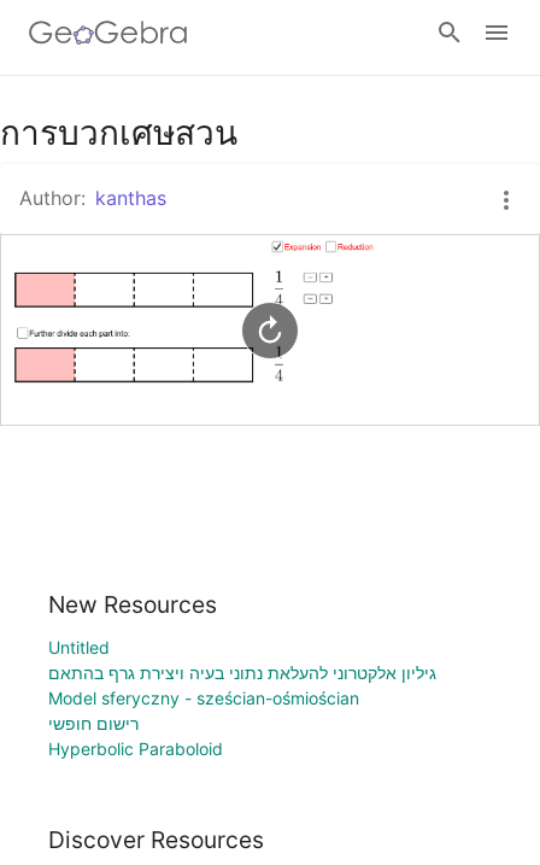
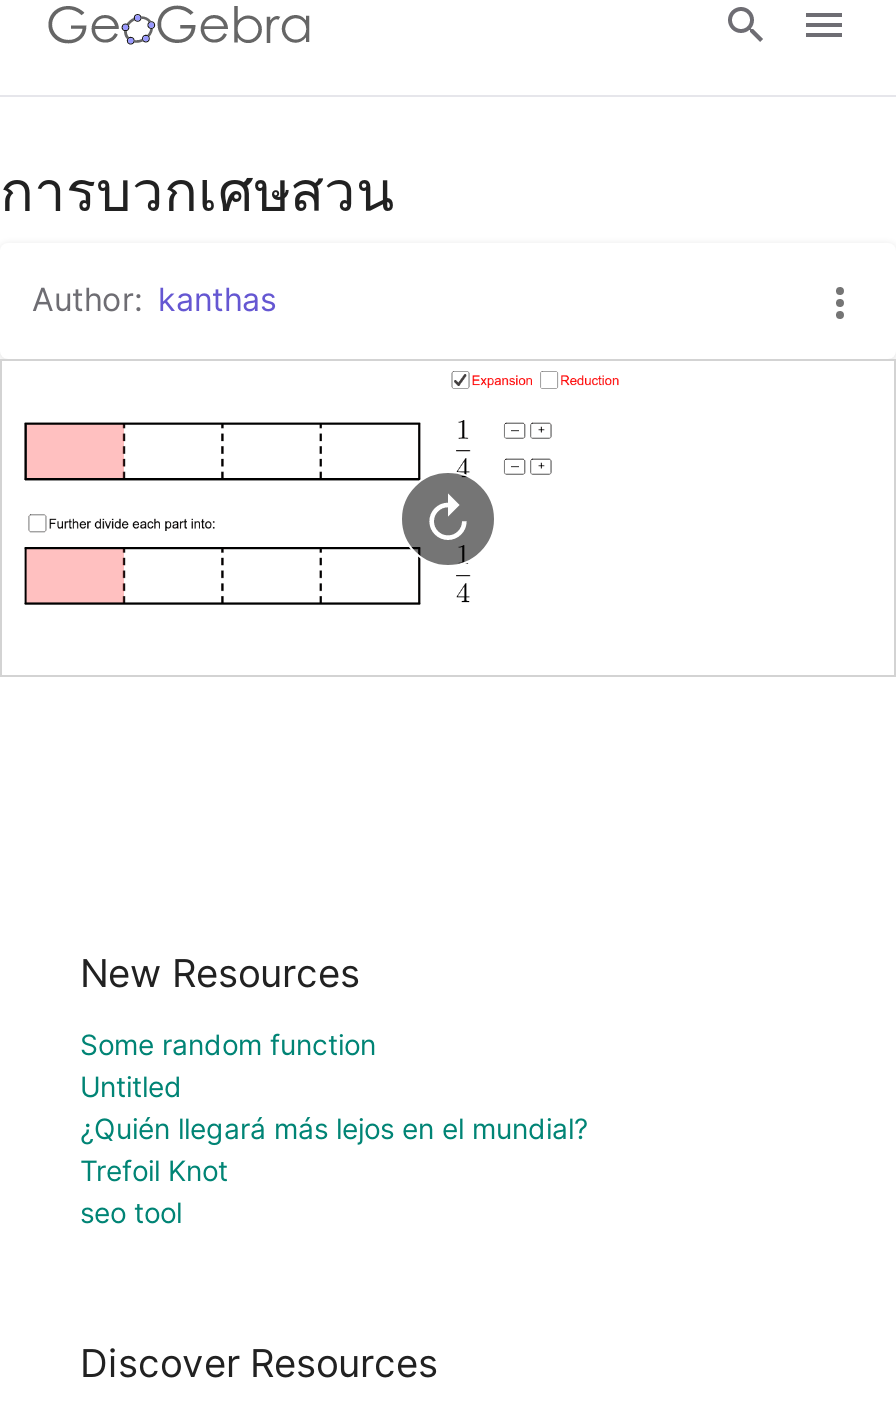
+ Some random function

moved down: Untitled

- גיליון אלקטרוני להעלאת נתוני בעיה ויצירת גרף בהתאם
- Model sferyczny - sześcian-ośmiościan
- רישום חופשי
- Hyperbolic Paraboloid
+ ¿Quién llegará más lejos en el mundial?
+ Trefoil Knot
+ seo tool
